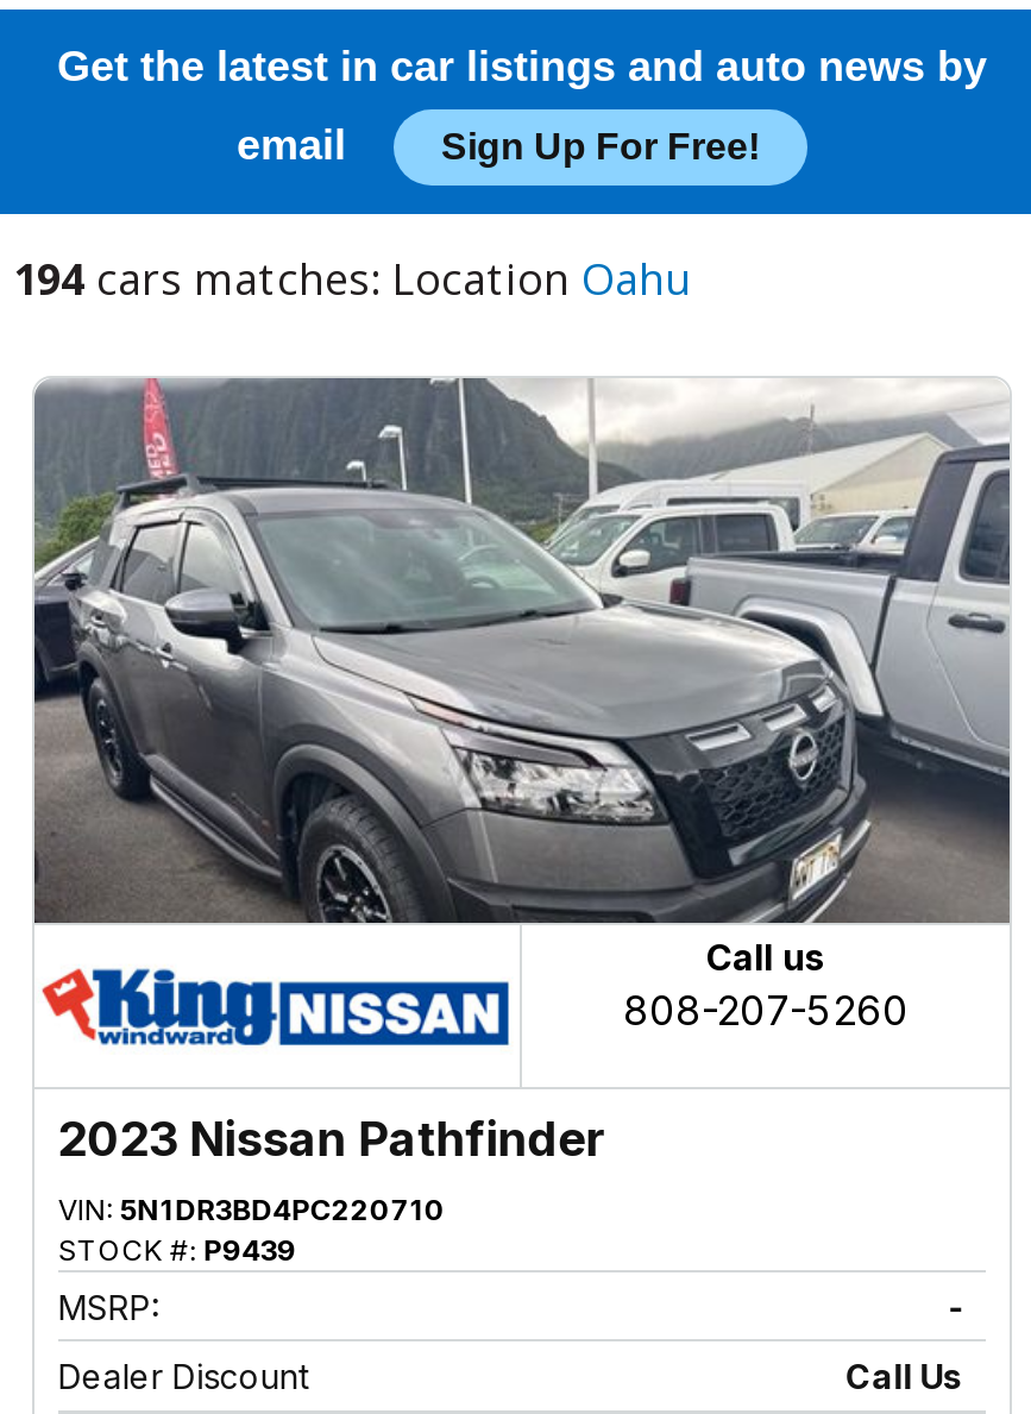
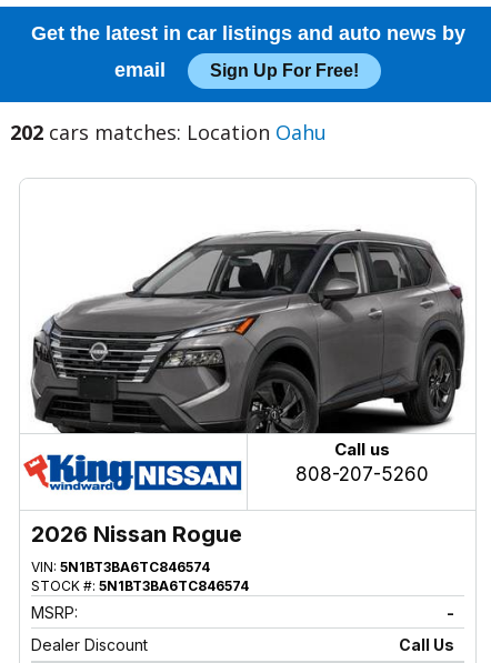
- 194 cars matches: Location Oahu
+ 202 cars matches: Location Oahu

- [image]
+ [image]

- 2023 Nissan Pathfinder
+ 2026 Nissan Rogue

- VIN: 5N1DR3BD4PC220710
+ VIN: 5N1BT3BA6TC846574

- STOCK #: P9439
+ STOCK #: 5N1BT3BA6TC846574
